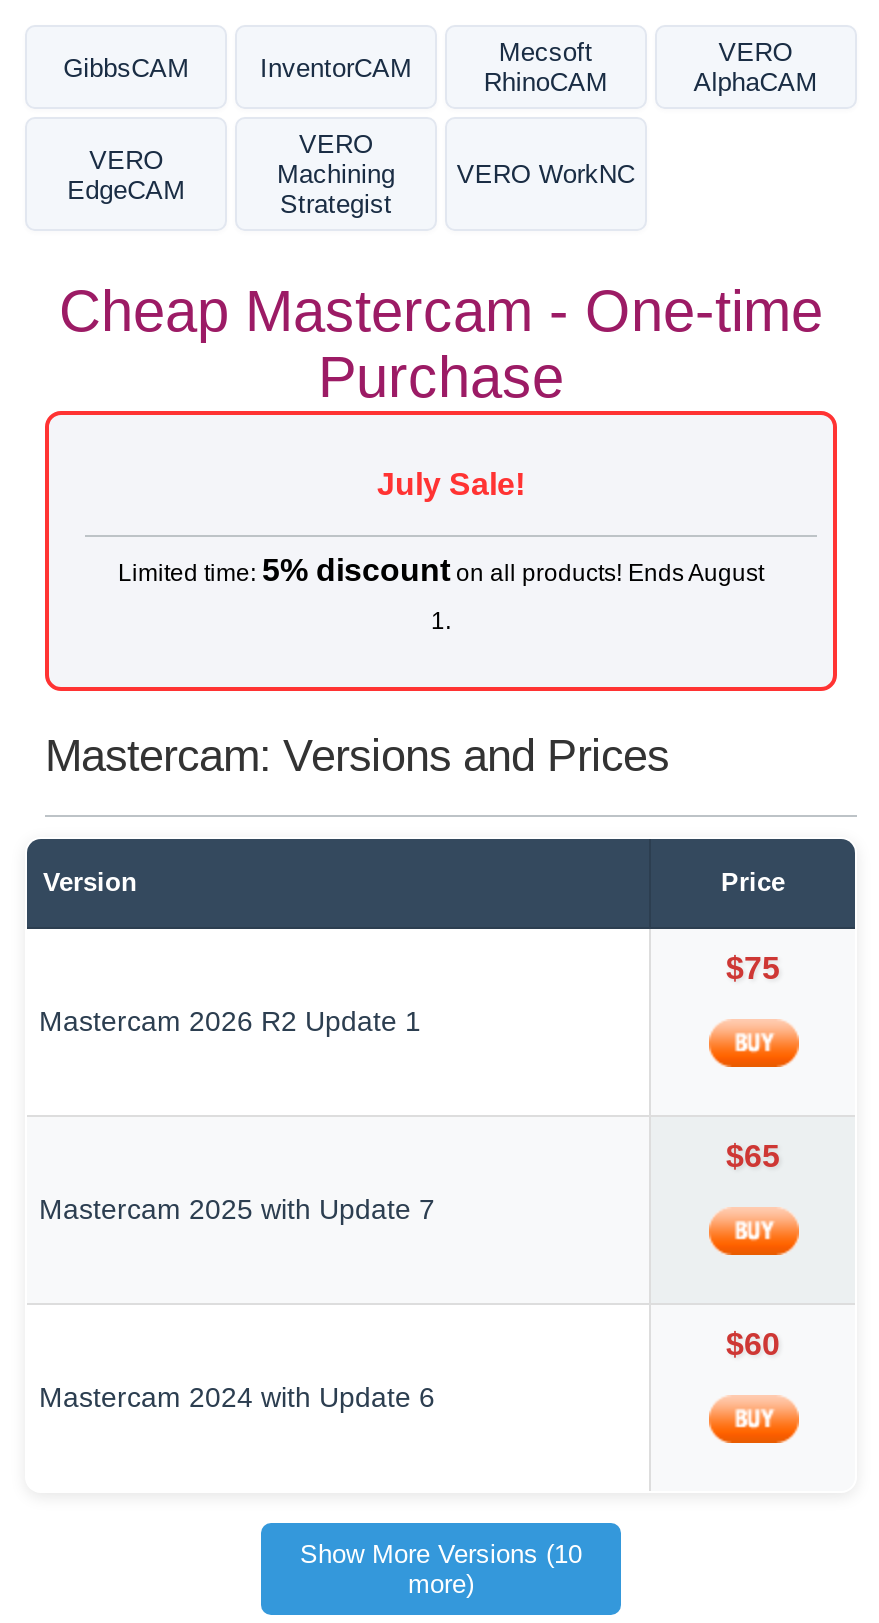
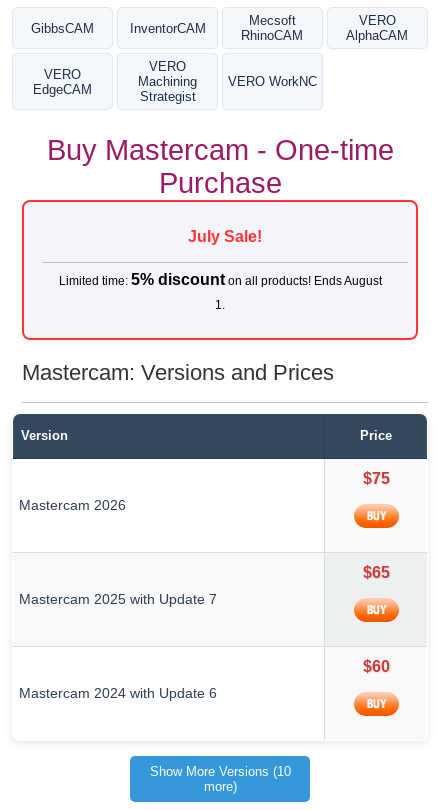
- Cheap Mastercam - One-time
+ Buy Mastercam - One-time

- Mastercam 2026 R2 Update 1
+ Mastercam 2026
